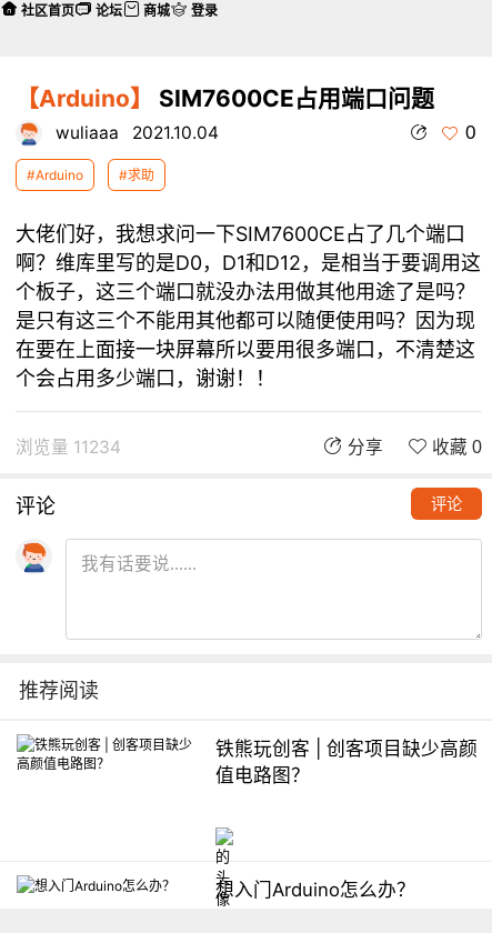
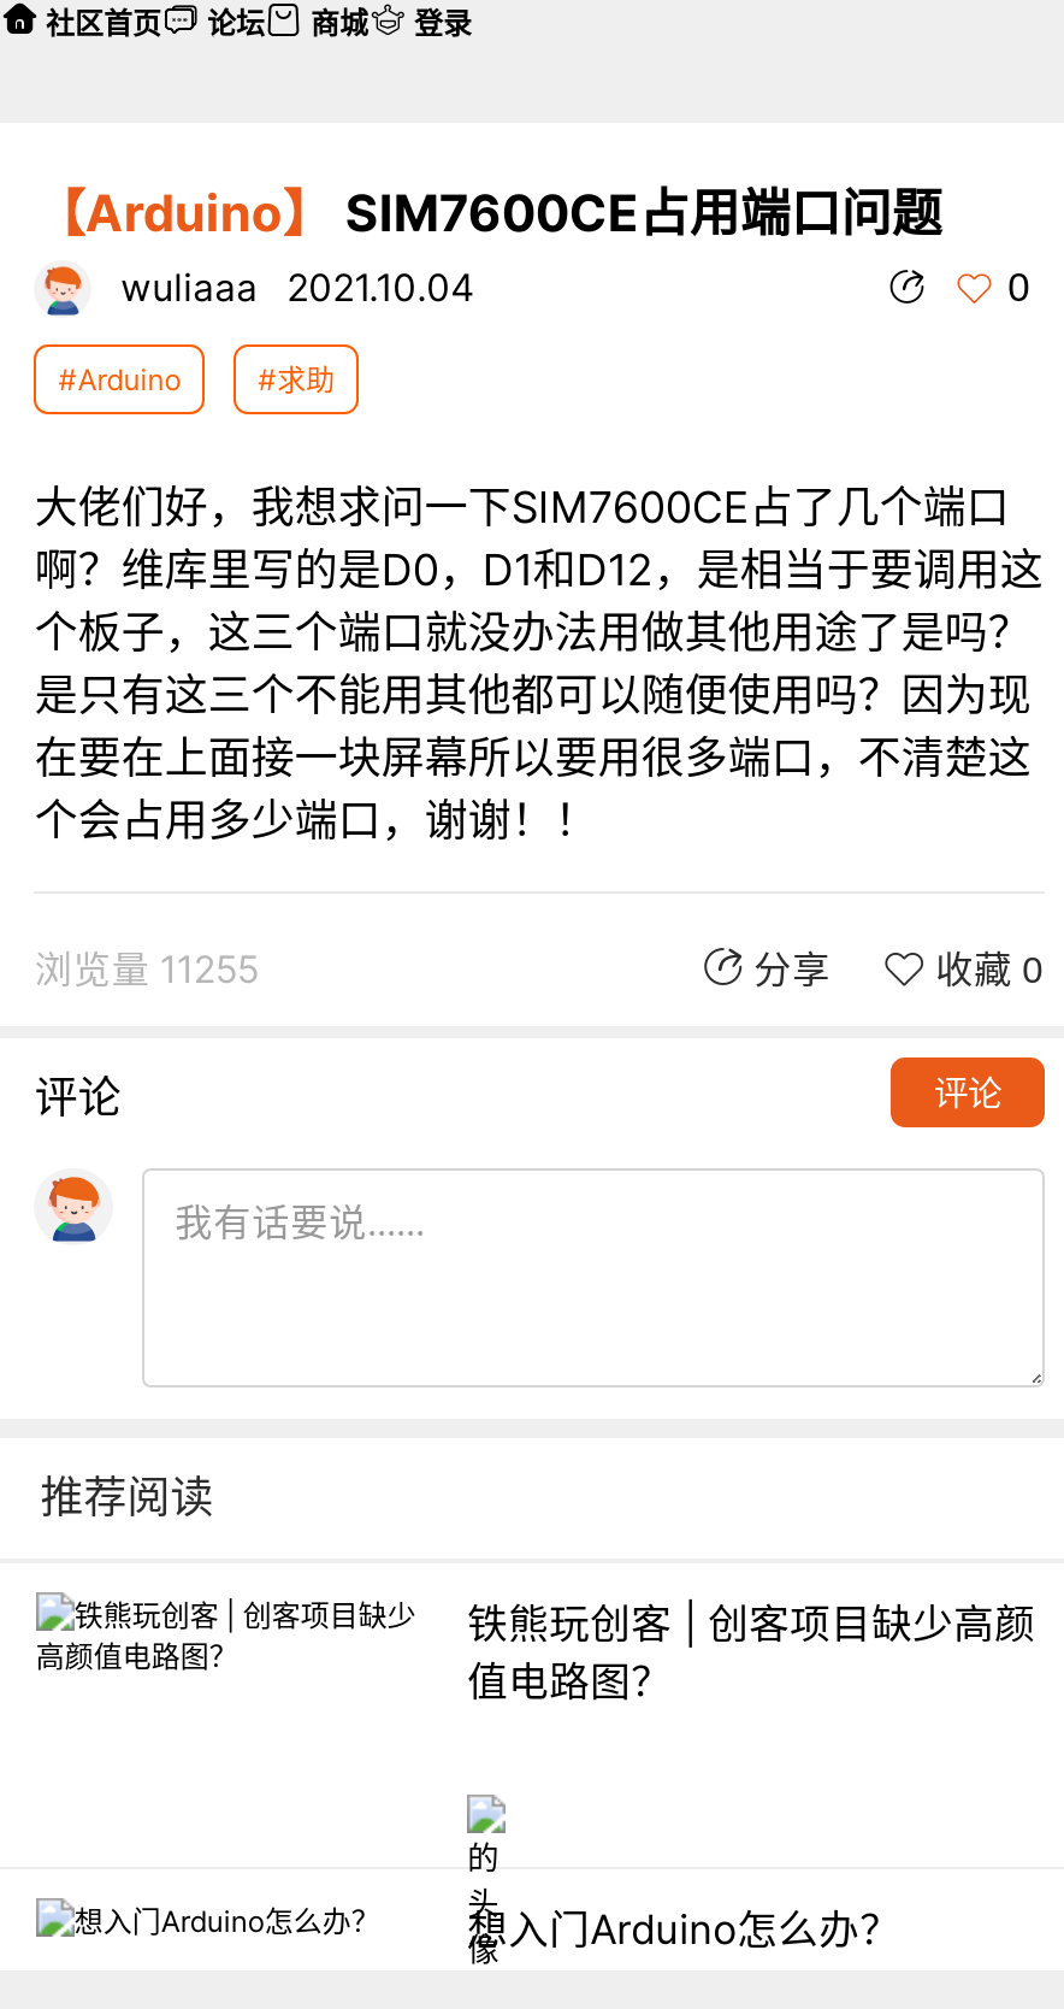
- 浏览量 11234
+ 浏览量 11255
